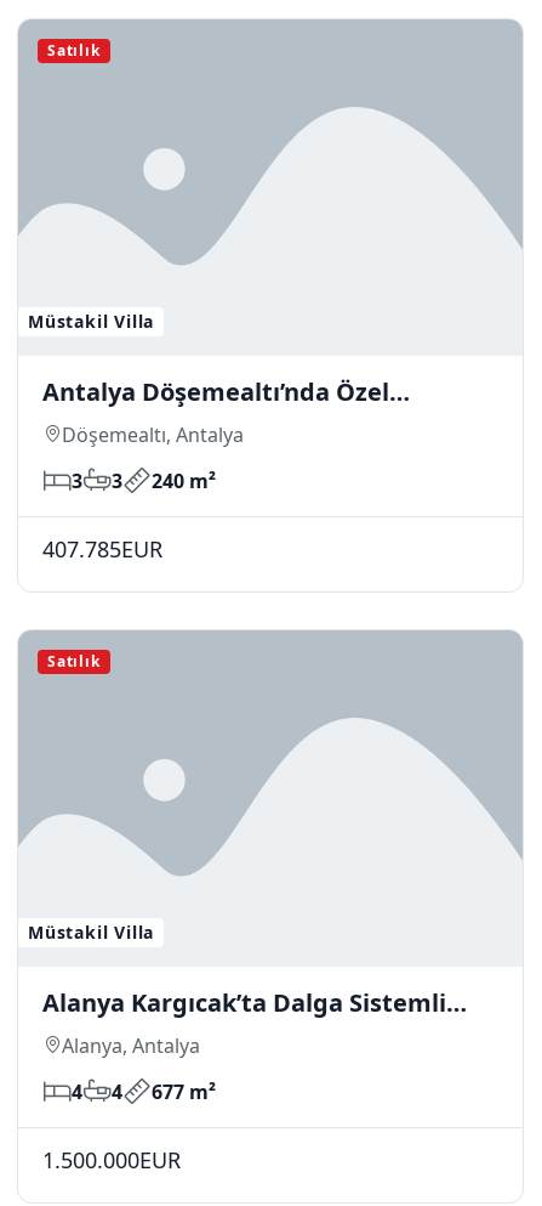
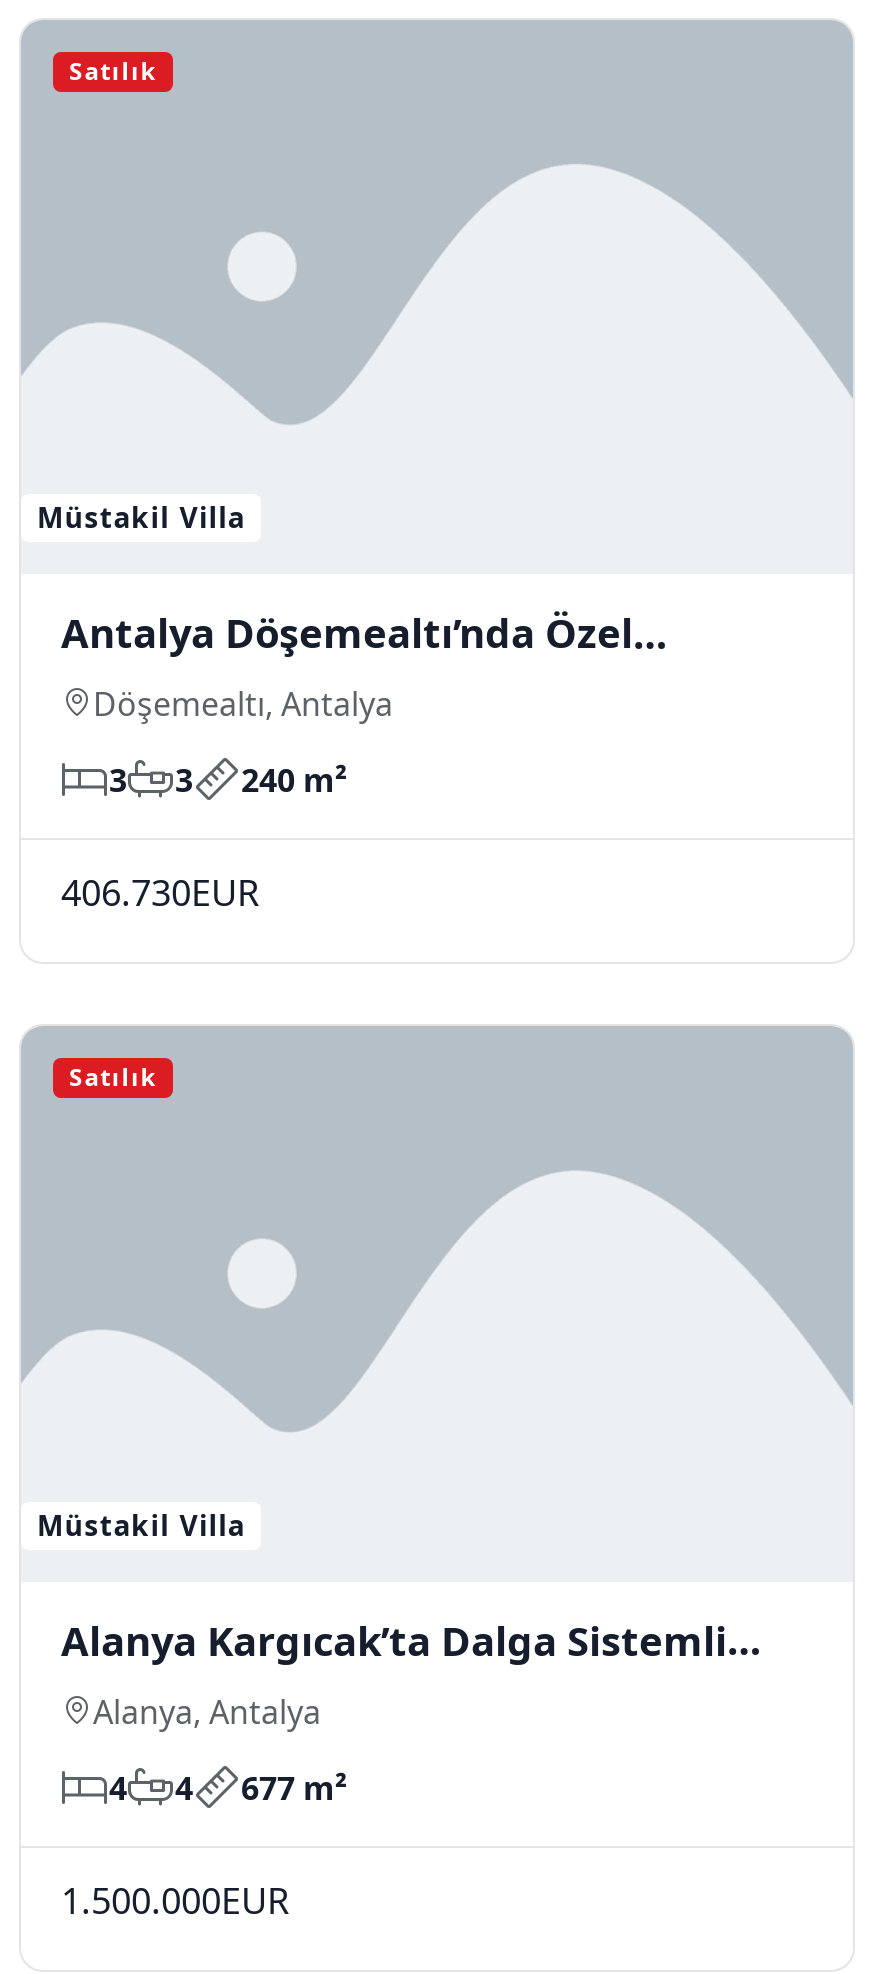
- 407.785EUR
+ 406.730EUR
